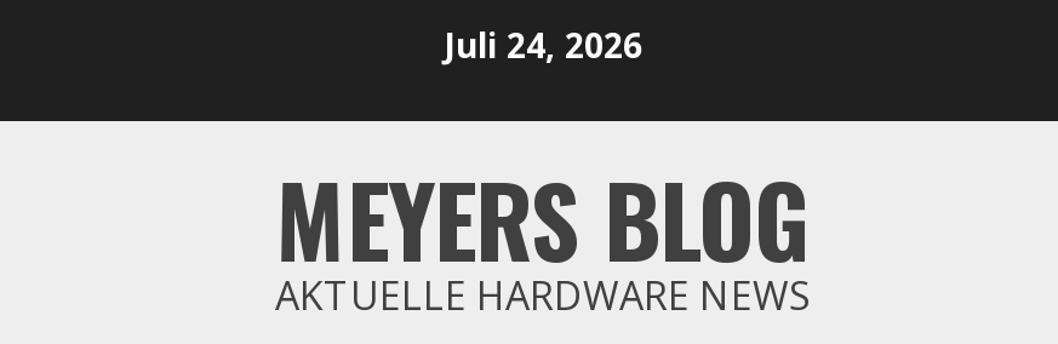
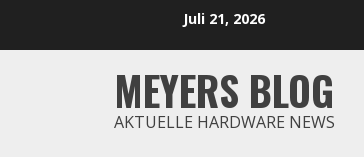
- Juli 24, 2026
+ Juli 21, 2026
